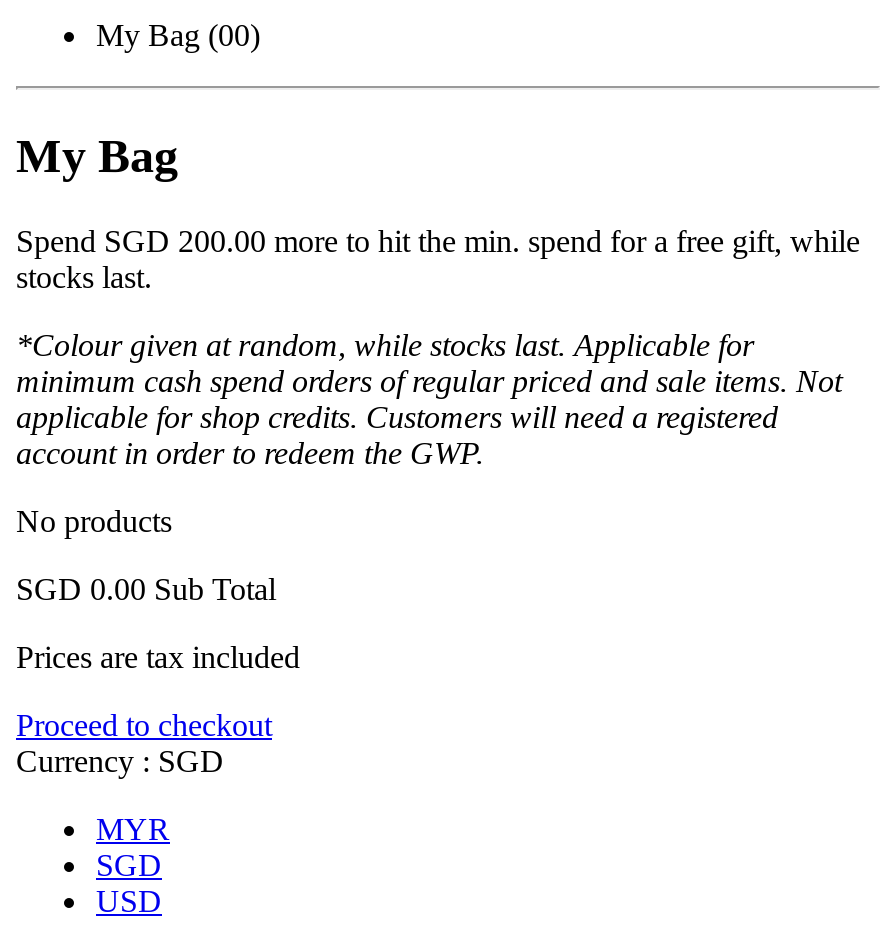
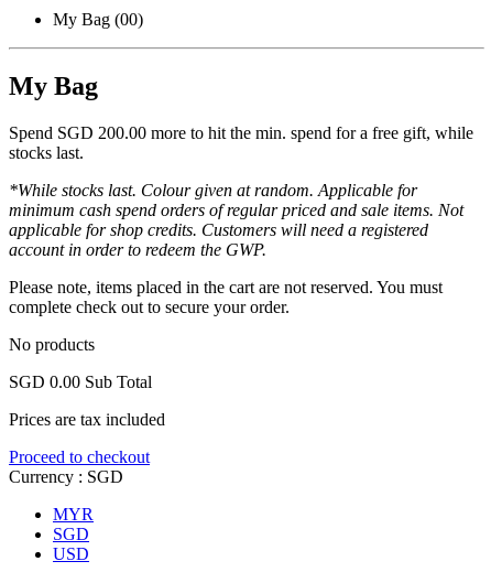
- *Colour given at random, while stocks last. Applicable for
+ *While stocks last. Colour given at random. Applicable for

+ Please note, items placed in the cart are not reserved. You must
+ complete check out to secure your order.
